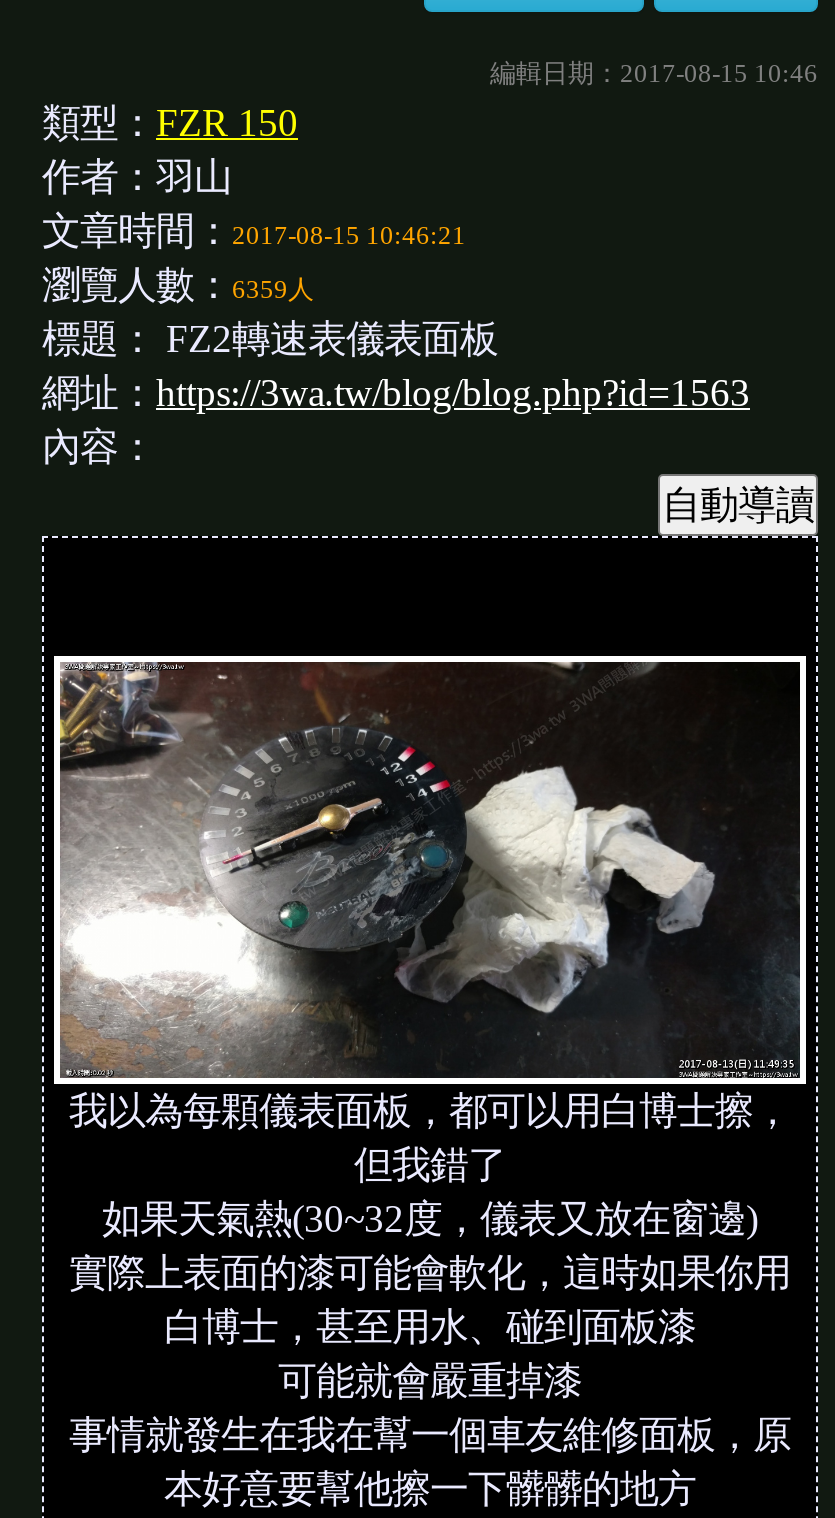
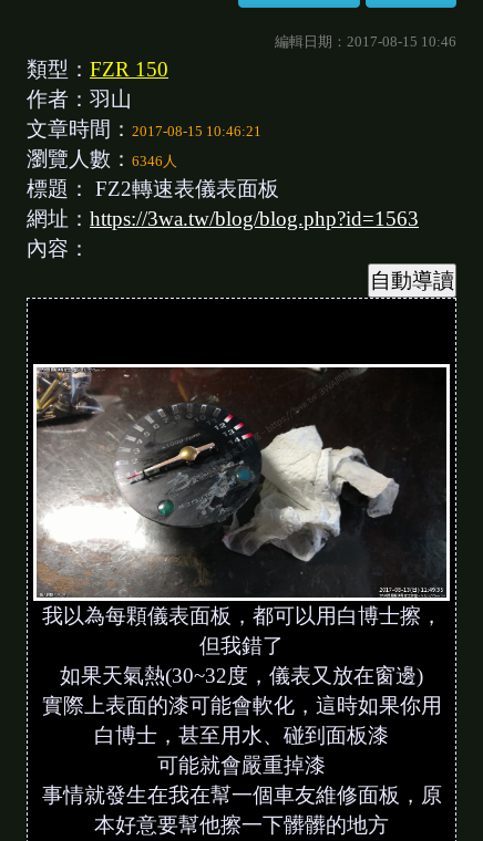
- 瀏覽人數：6359人
+ 瀏覽人數：6346人
